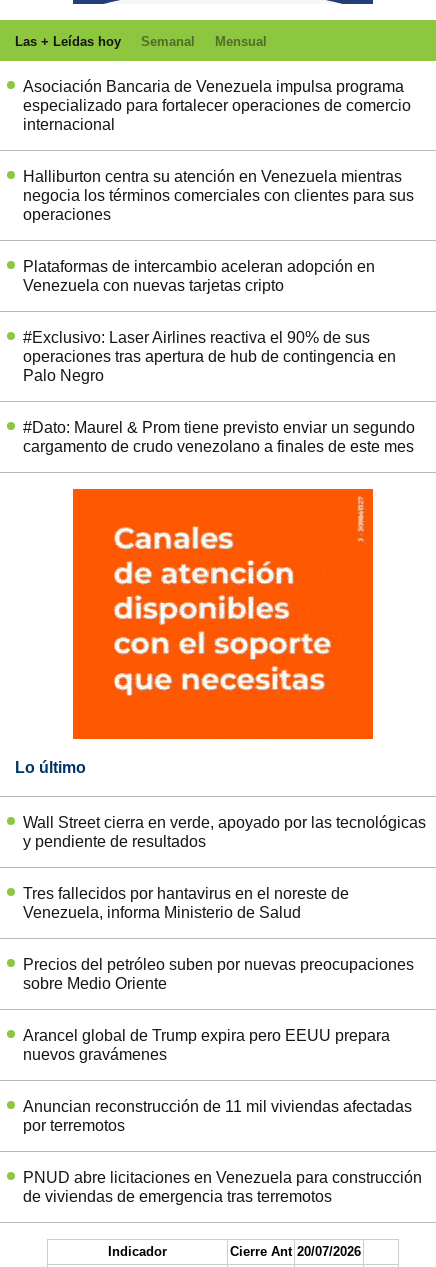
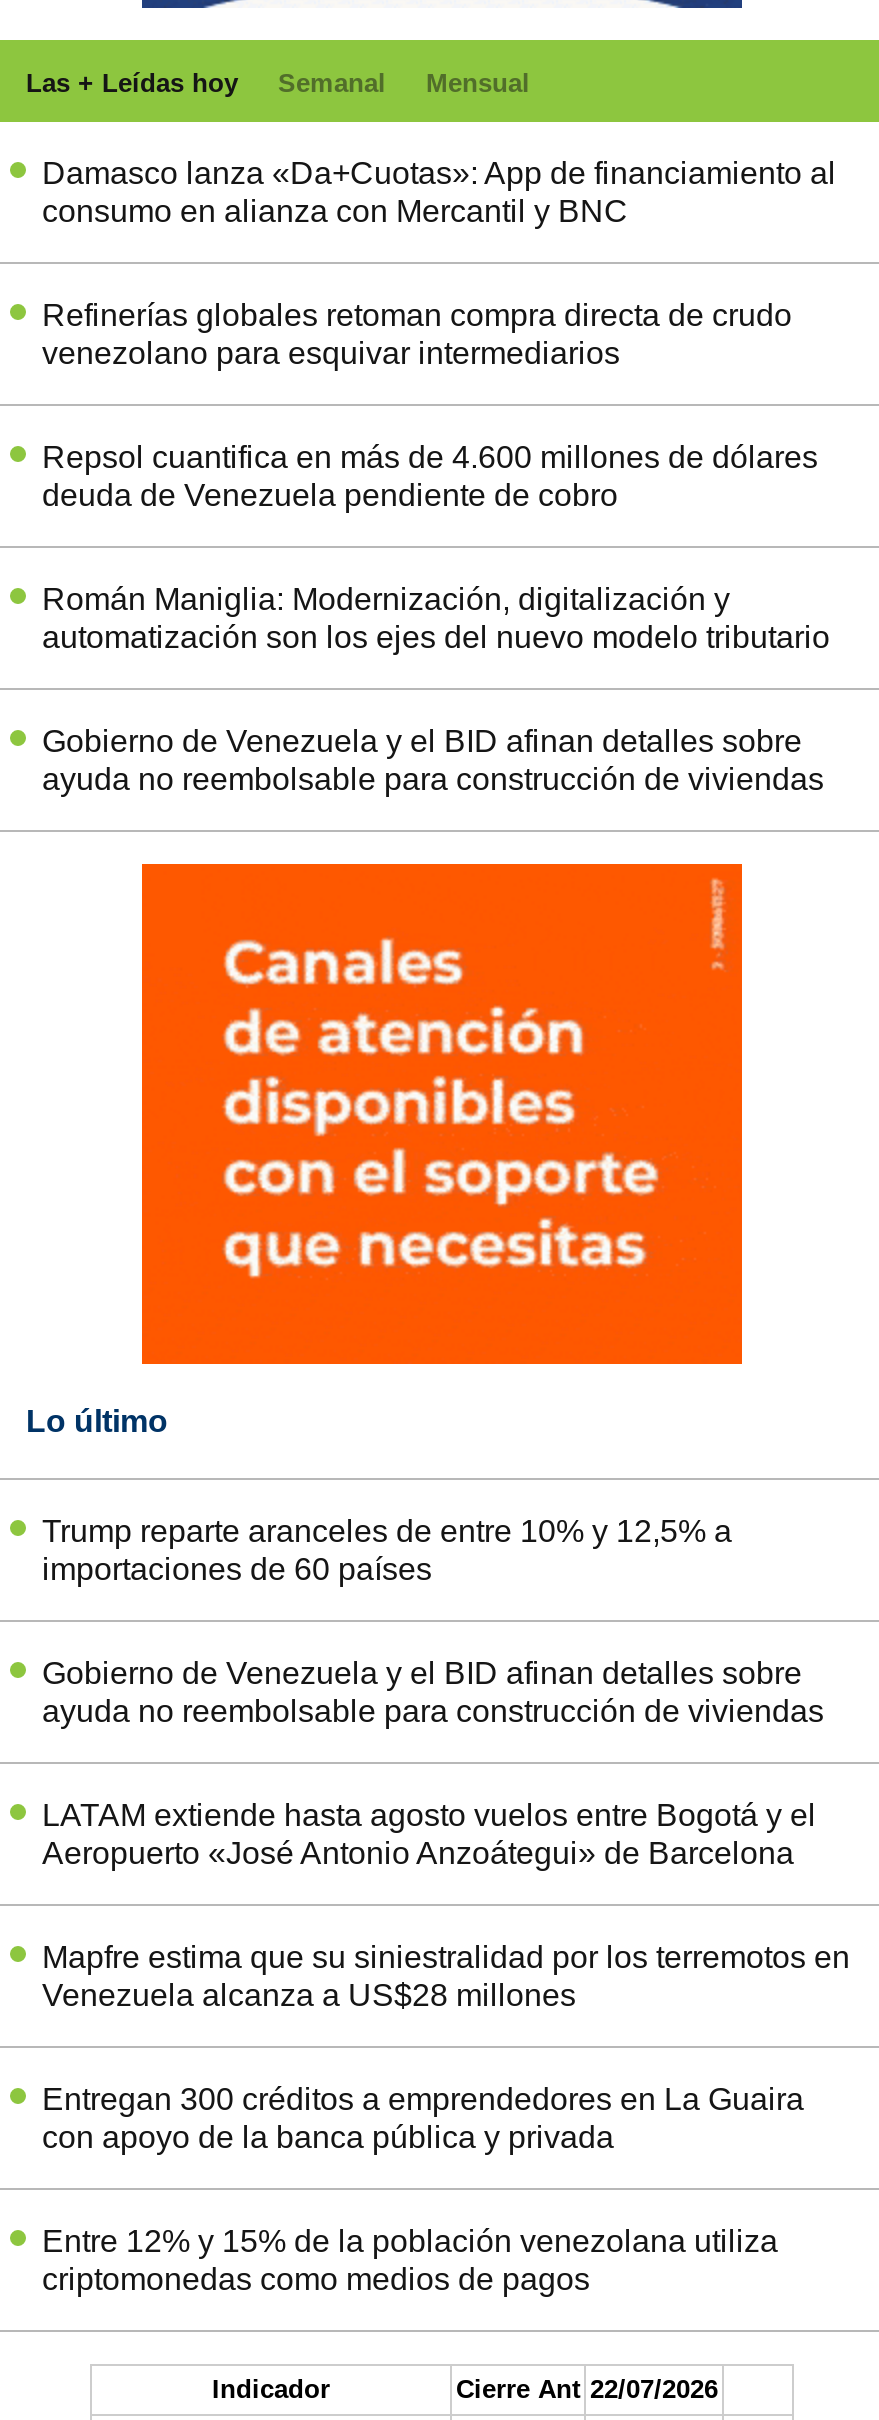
- Asociación Bancaria de Venezuela impulsa programa
- especializado para fortalecer operaciones de comercio
- internacional
+ Damasco lanza «Da+Cuotas»: App de financiamiento al
+ consumo en alianza con Mercantil y BNC

- Halliburton centra su atención en Venezuela mientras
- negocia los términos comerciales con clientes para sus
- operaciones
+ Refinerías globales retoman compra directa de crudo
+ venezolano para esquivar intermediarios

- Plataformas de intercambio aceleran adopción en
- Venezuela con nuevas tarjetas cripto
+ Repsol cuantifica en más de 4.600 millones de dólares
+ deuda de Venezuela pendiente de cobro

- #Exclusivo: Laser Airlines reactiva el 90% de sus
- operaciones tras apertura de hub de contingencia en
- Palo Negro
+ Román Maniglia: Modernización, digitalización y
+ automatización son los ejes del nuevo modelo tributario

- #Dato: Maurel & Prom tiene previsto enviar un segundo
- cargamento de crudo venezolano a finales de este mes
+ Gobierno de Venezuela y el BID afinan detalles sobre
+ ayuda no reembolsable para construcción de viviendas

- Wall Street cierra en verde, apoyado por las tecnológicas
- y pendiente de resultados
+ Trump reparte aranceles de entre 10% y 12,5% a
+ importaciones de 60 países

- Tres fallecidos por hantavirus en el noreste de
- Venezuela, informa Ministerio de Salud
+ Gobierno de Venezuela y el BID afinan detalles sobre
+ ayuda no reembolsable para construcción de viviendas

- Precios del petróleo suben por nuevas preocupaciones
- sobre Medio Oriente
+ LATAM extiende hasta agosto vuelos entre Bogotá y el
+ Aeropuerto «José Antonio Anzoátegui» de Barcelona

- Arancel global de Trump expira pero EEUU prepara
- nuevos gravámenes
+ Mapfre estima que su siniestralidad por los terremotos en
+ Venezuela alcanza a US$28 millones

- Anuncian reconstrucción de 11 mil viviendas afectadas
- por terremotos
+ Entregan 300 créditos a emprendedores en La Guaira
+ con apoyo de la banca pública y privada

- PNUD abre licitaciones en Venezuela para construcción
- de viviendas de emergencia tras terremotos
+ Entre 12% y 15% de la población venezolana utiliza
+ criptomonedas como medios de pagos

- Cierre Ant 20/07/2026
+ Cierre Ant 22/07/2026
